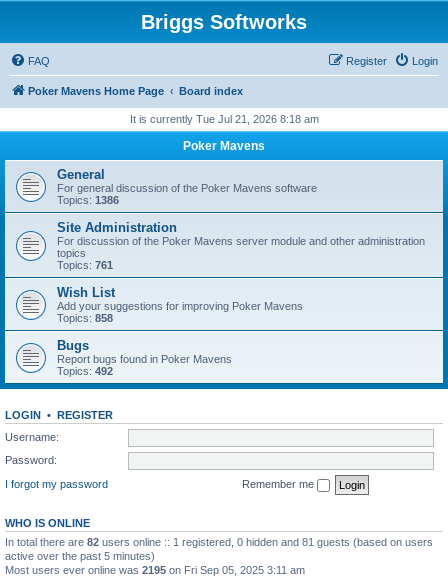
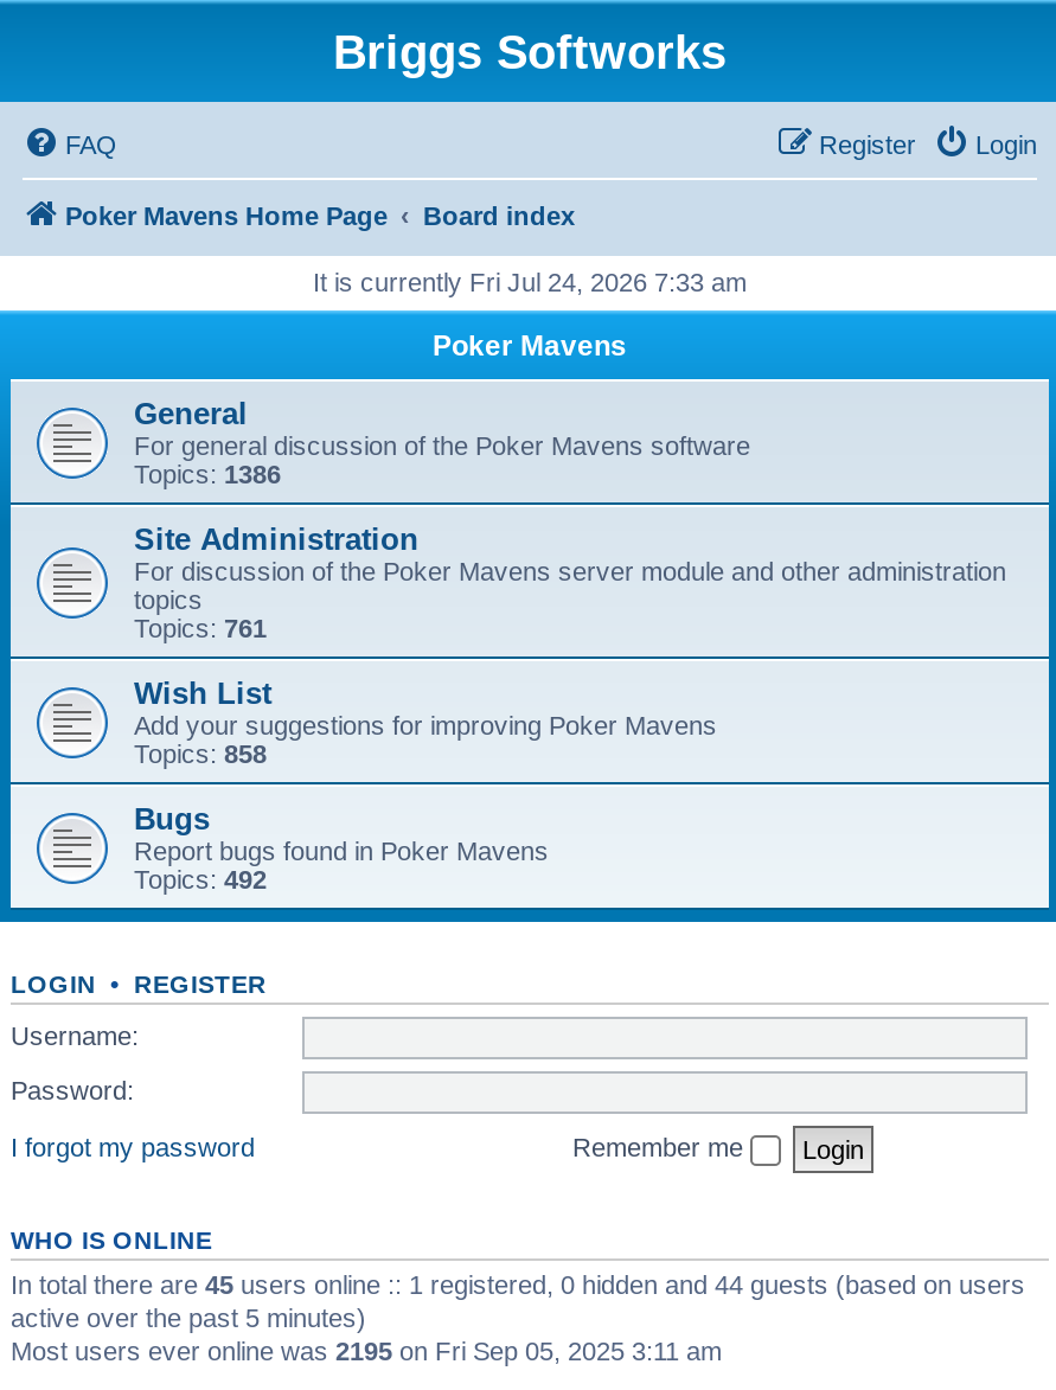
- It is currently Tue Jul 21, 2026 8:18 am
+ It is currently Fri Jul 24, 2026 7:33 am

- In total there are 82 users online :: 1 registered, 0 hidden and 81 guests (based on users
+ In total there are 45 users online :: 1 registered, 0 hidden and 44 guests (based on users
